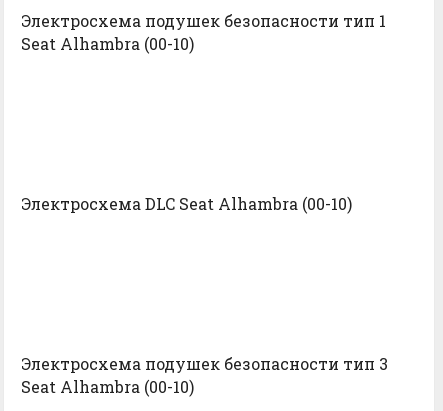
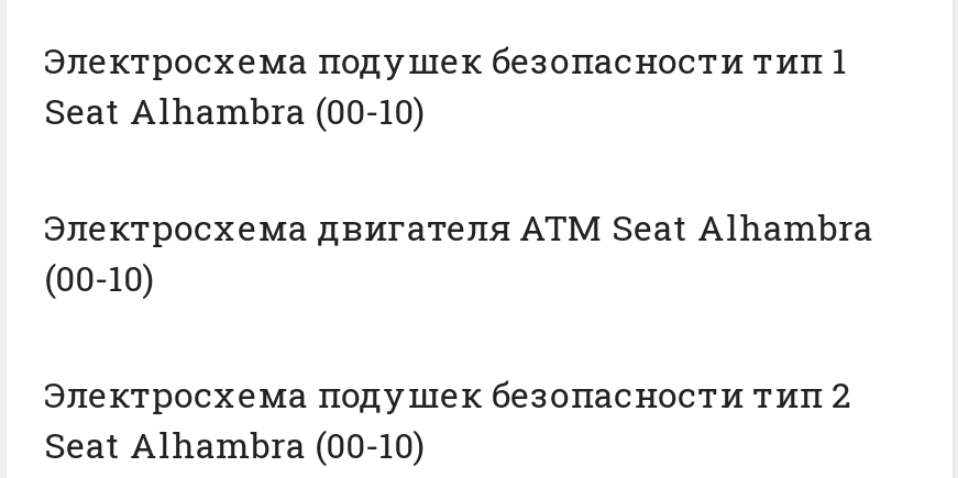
- Электросхема DLC Seat Alhambra (00-10)
+ Электросхема двигателя ATM Seat Alhambra
+ (00-10)

- Электросхема подушек безопасности тип 3
+ Электросхема подушек безопасности тип 2
